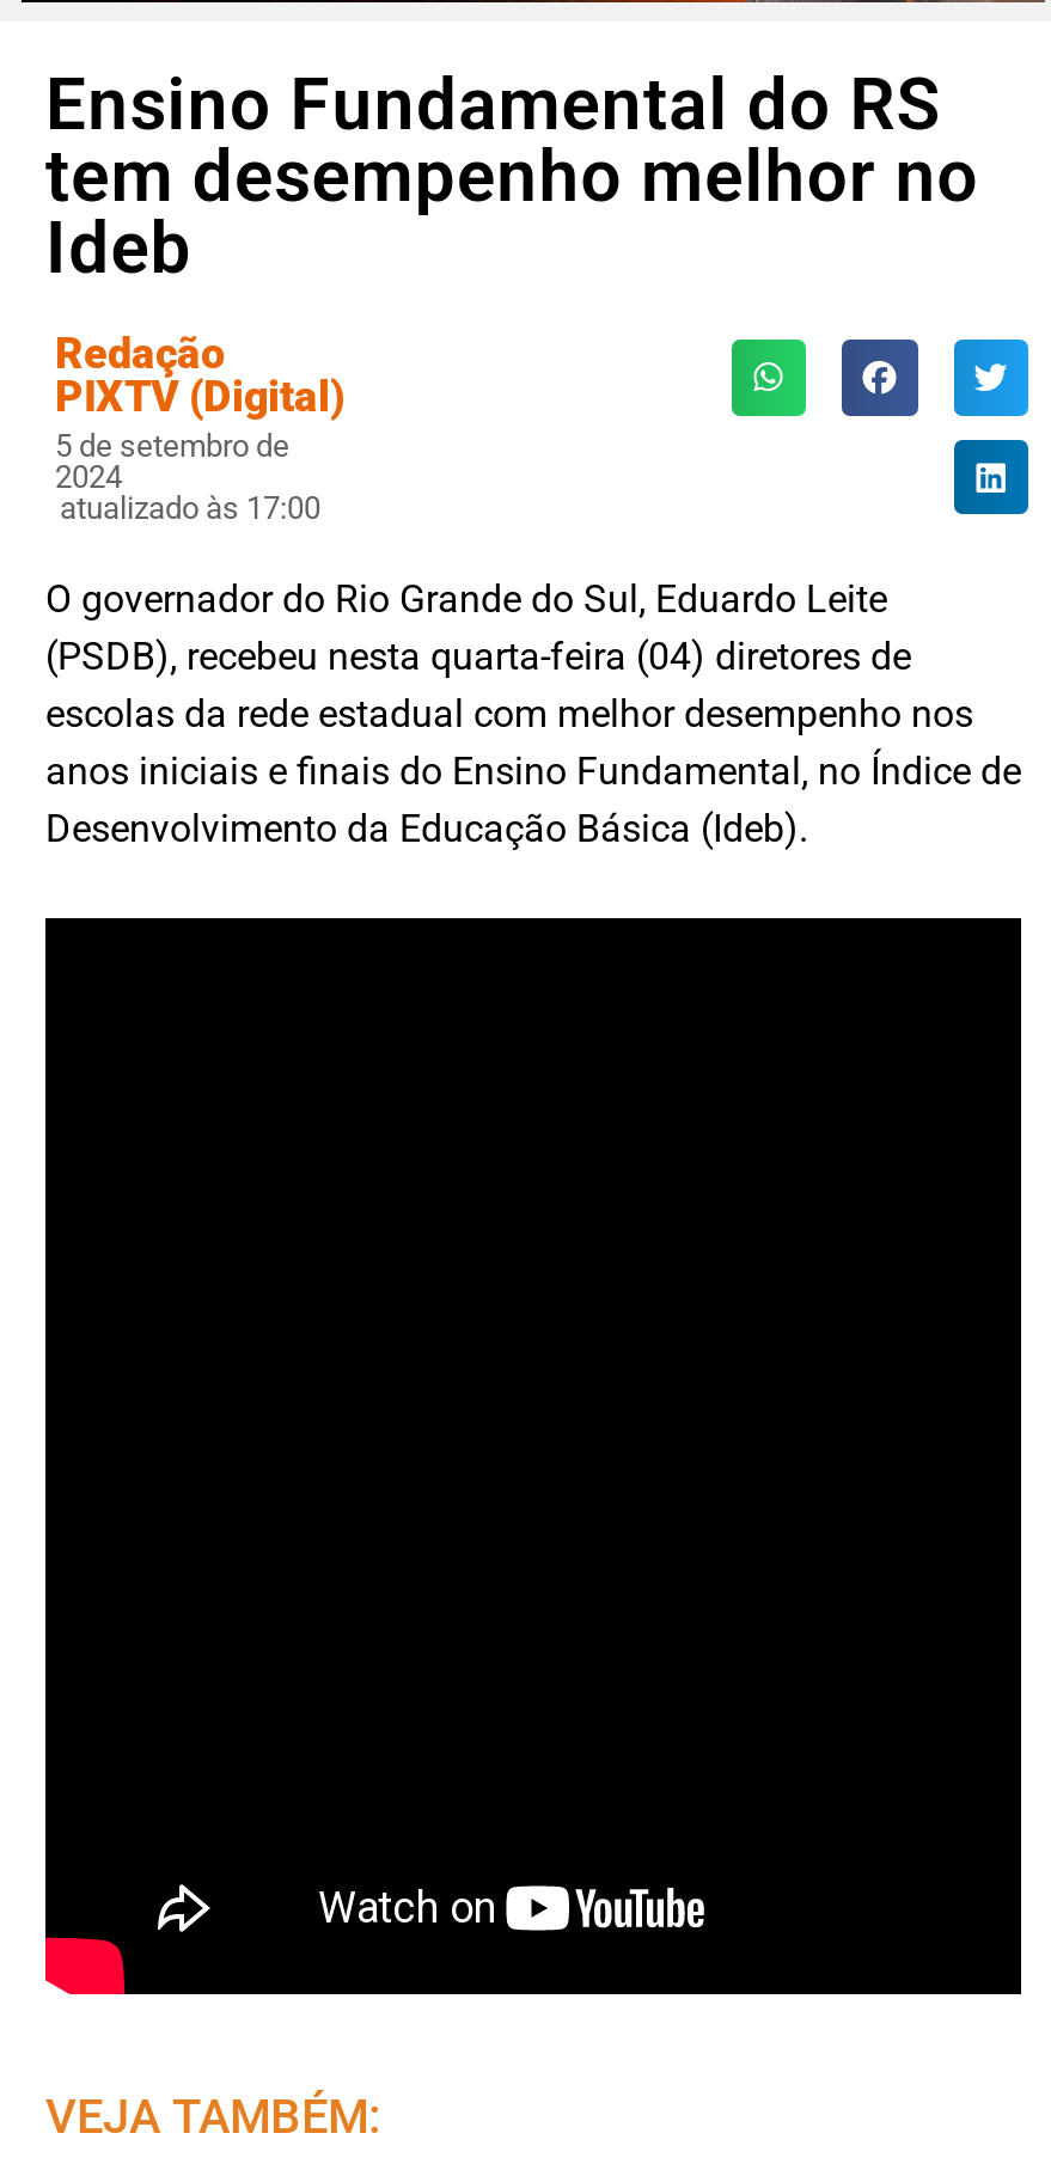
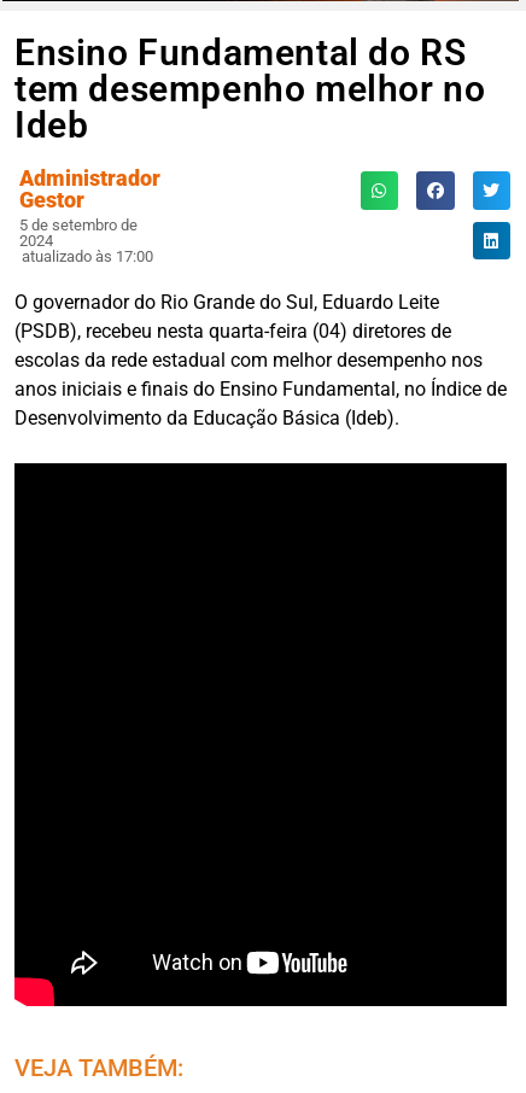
- Redação
- PIXTV (Digital)
+ Administrador
+ Gestor
